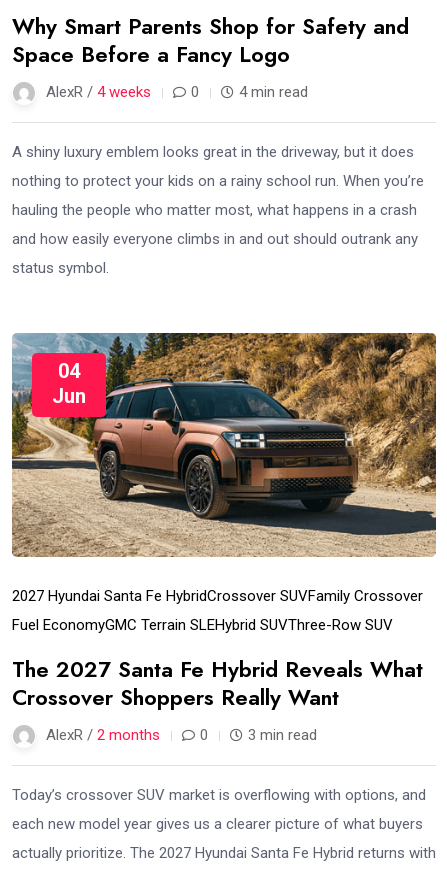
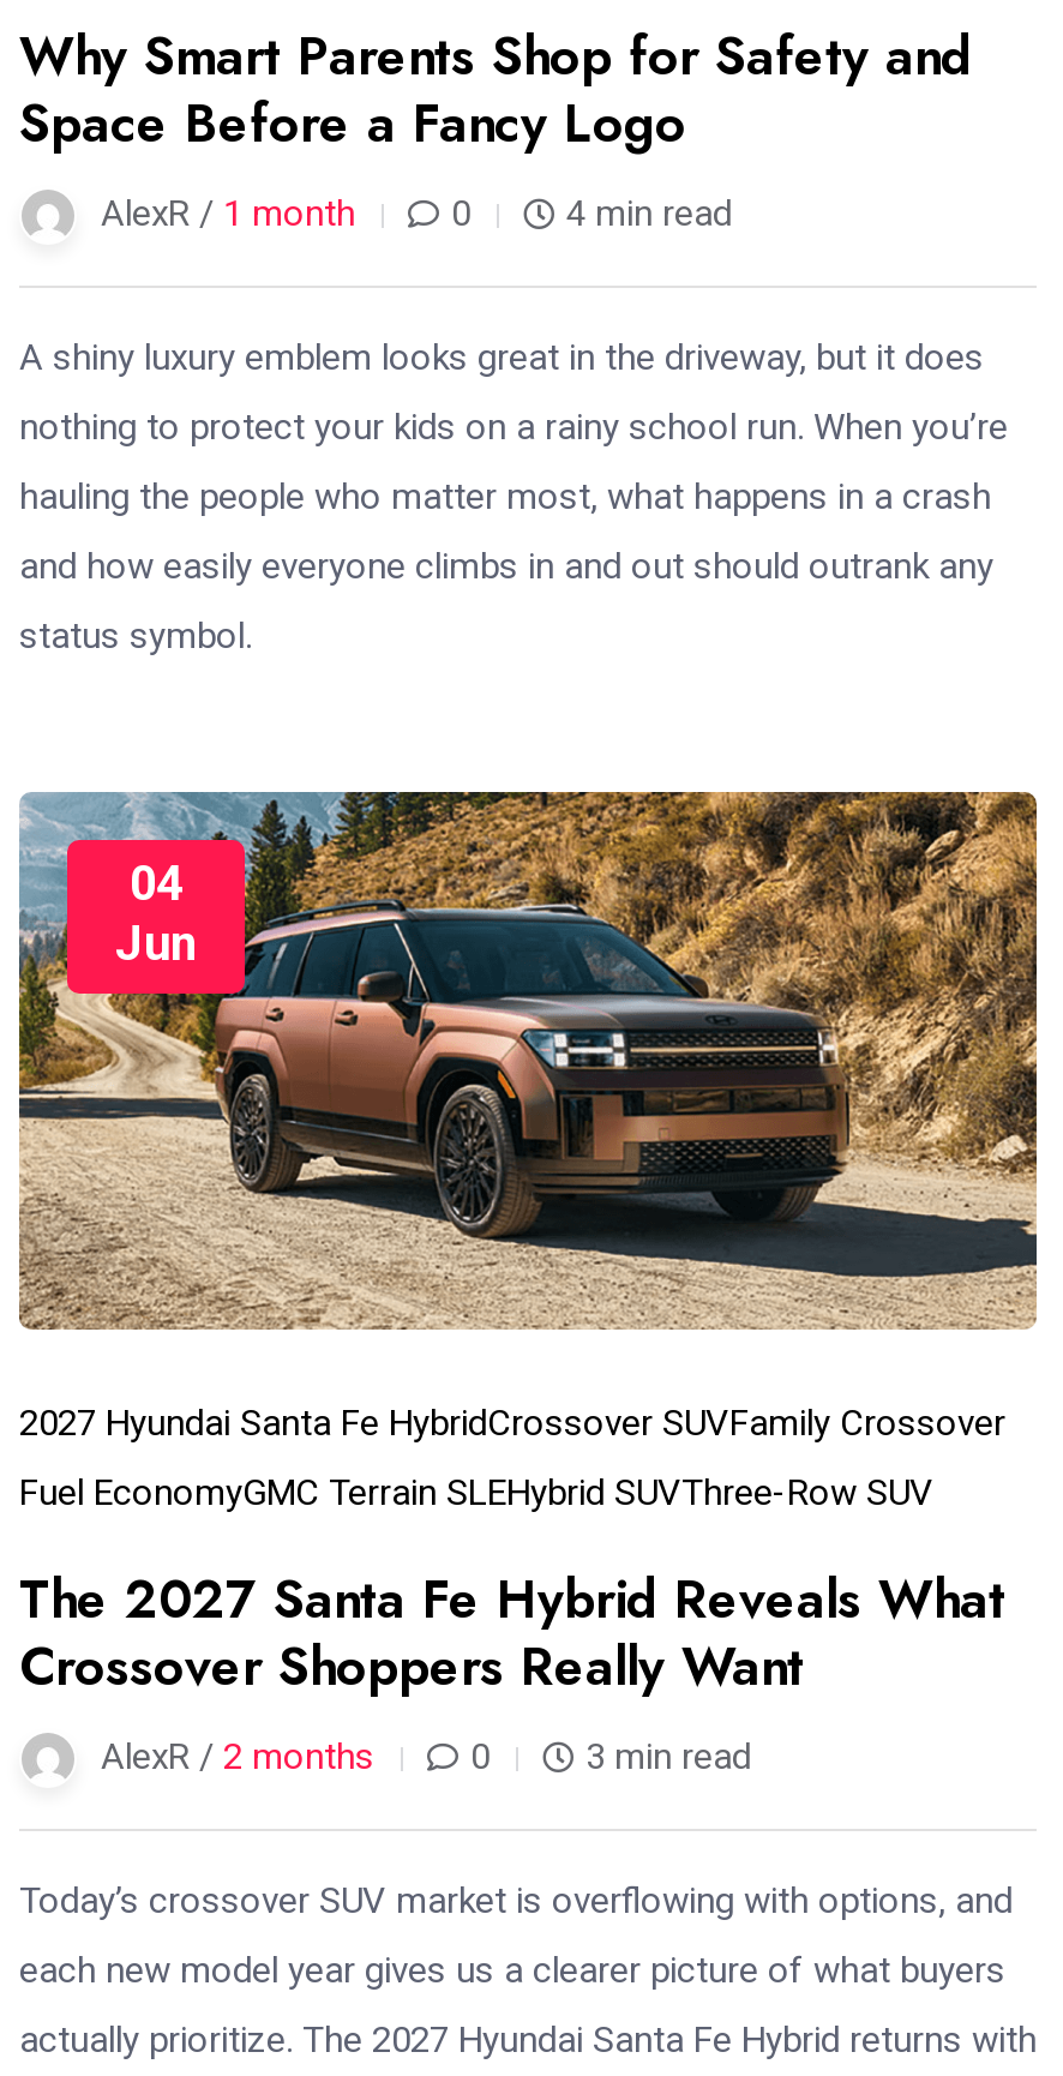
- AlexR / 4 weeks
+ AlexR / 1 month
